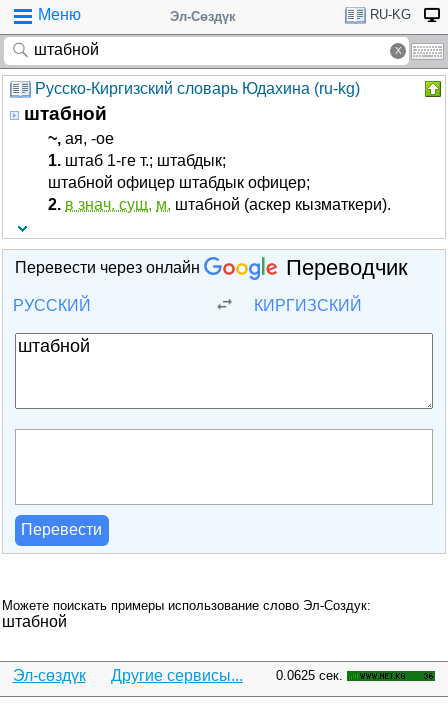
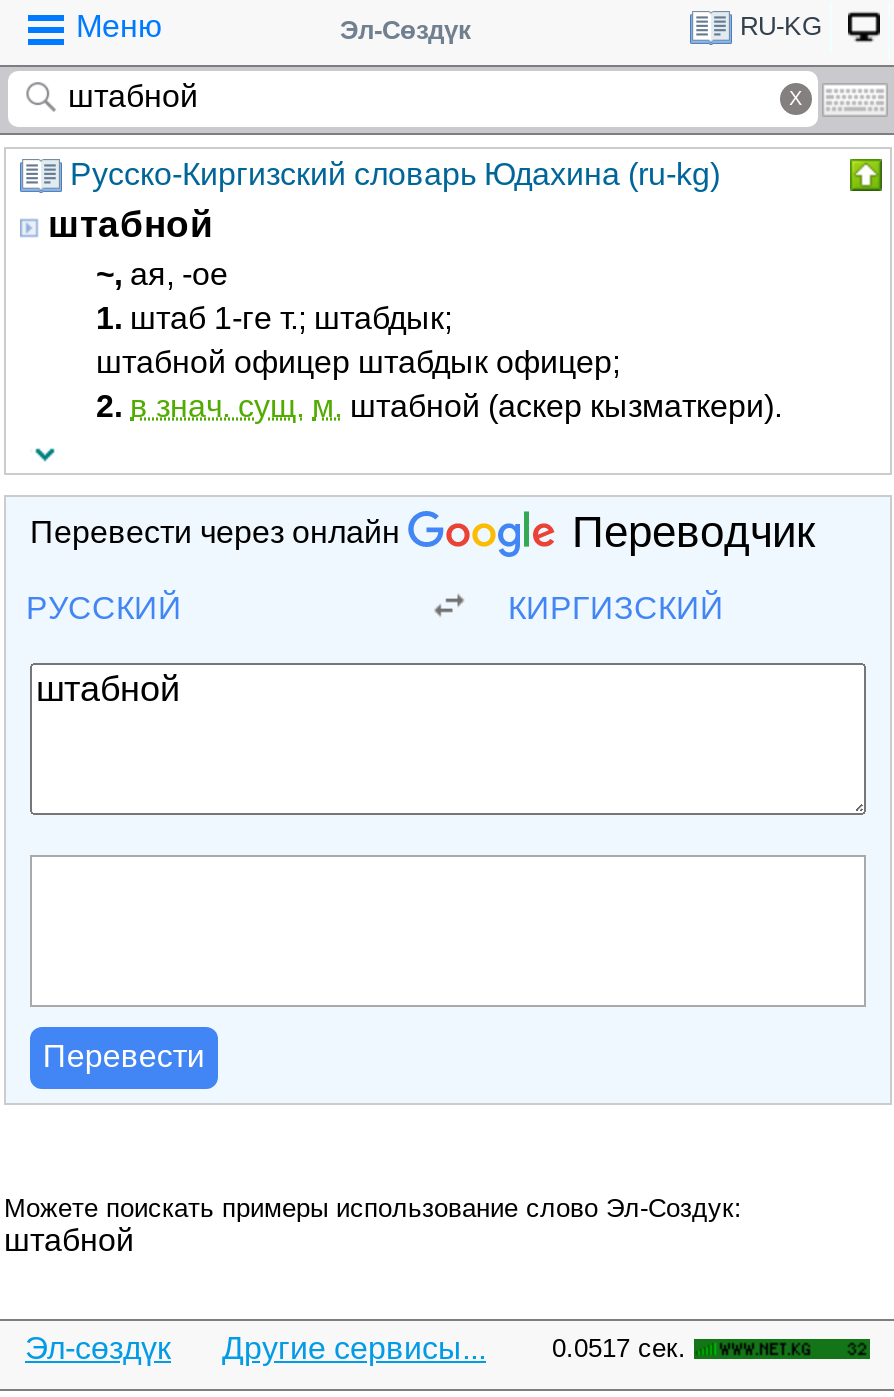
- 0.0625 сек.
+ 0.0517 сек.
